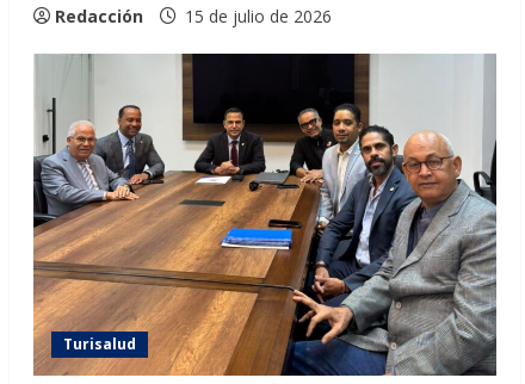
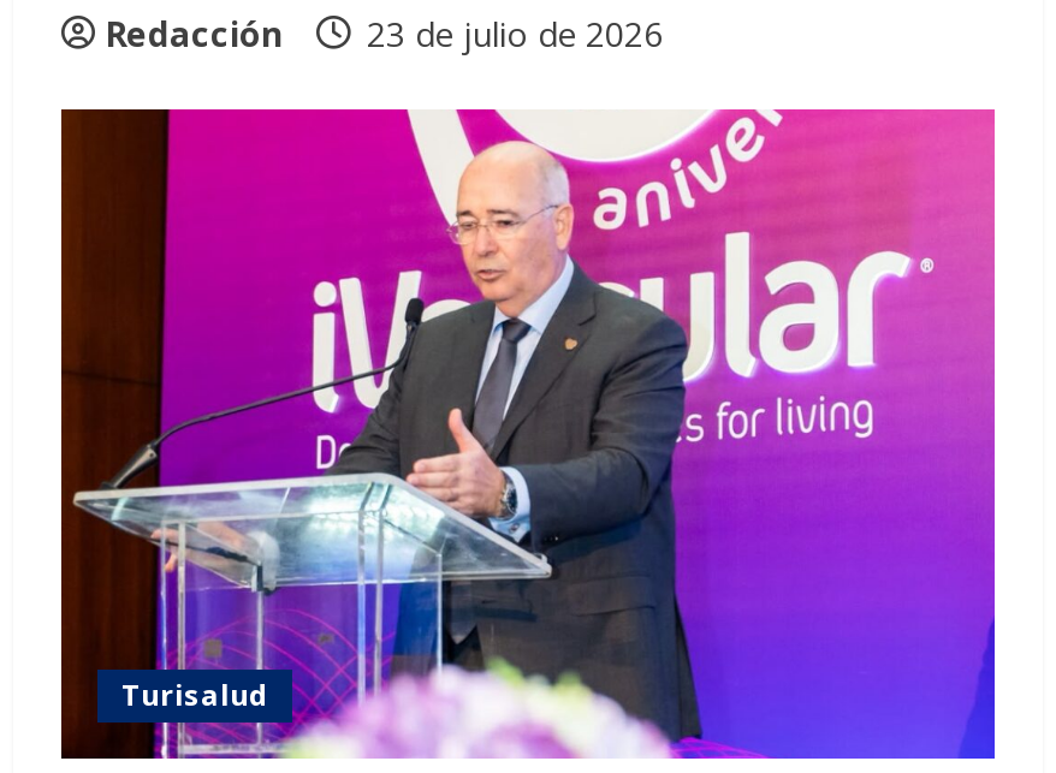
- Redacción 15 de julio de 2026
+ Redacción 23 de julio de 2026

- [image]
+ [image]
